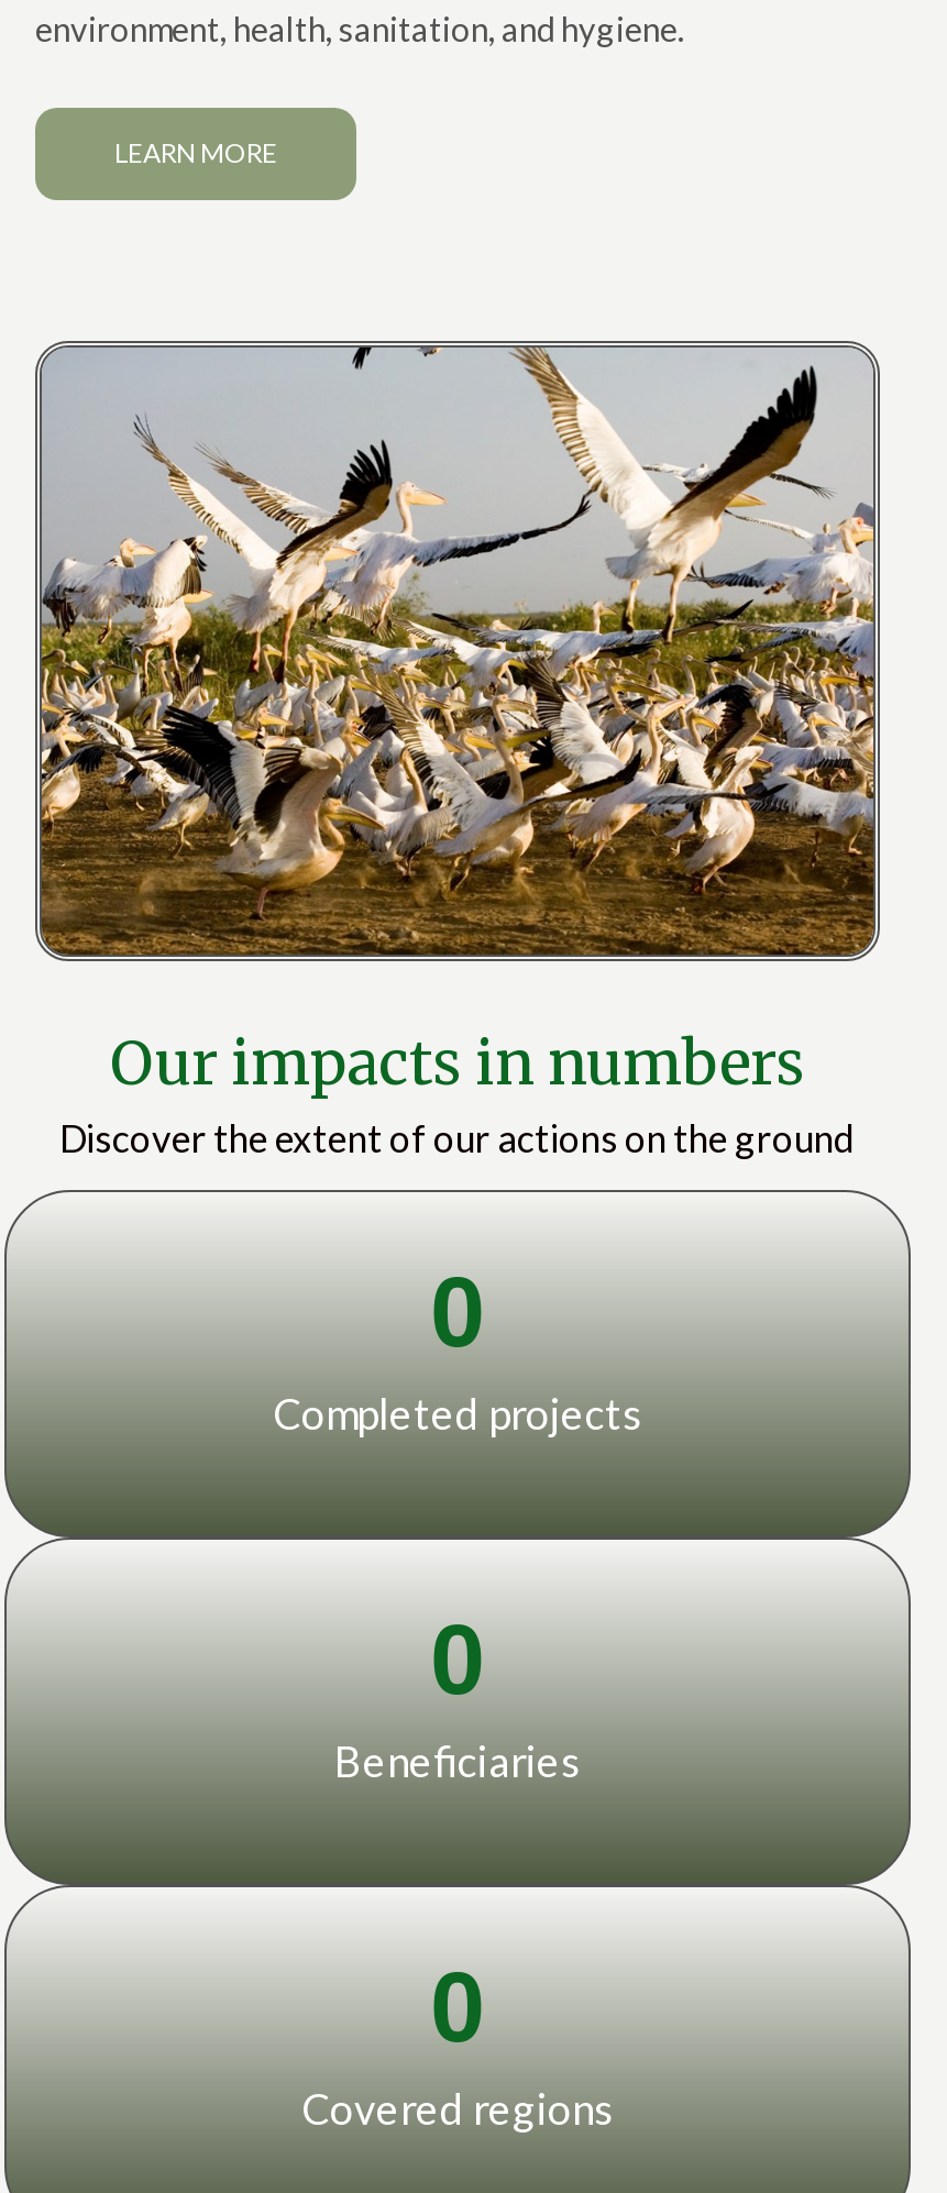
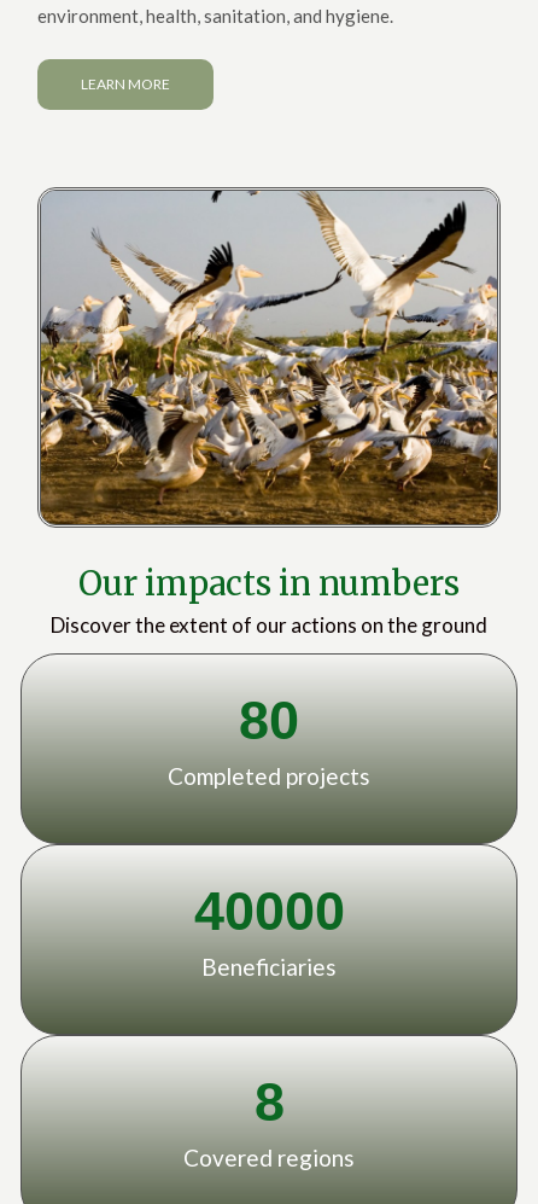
- 0
+ 80

- 0
+ 40000

- 0
+ 8
